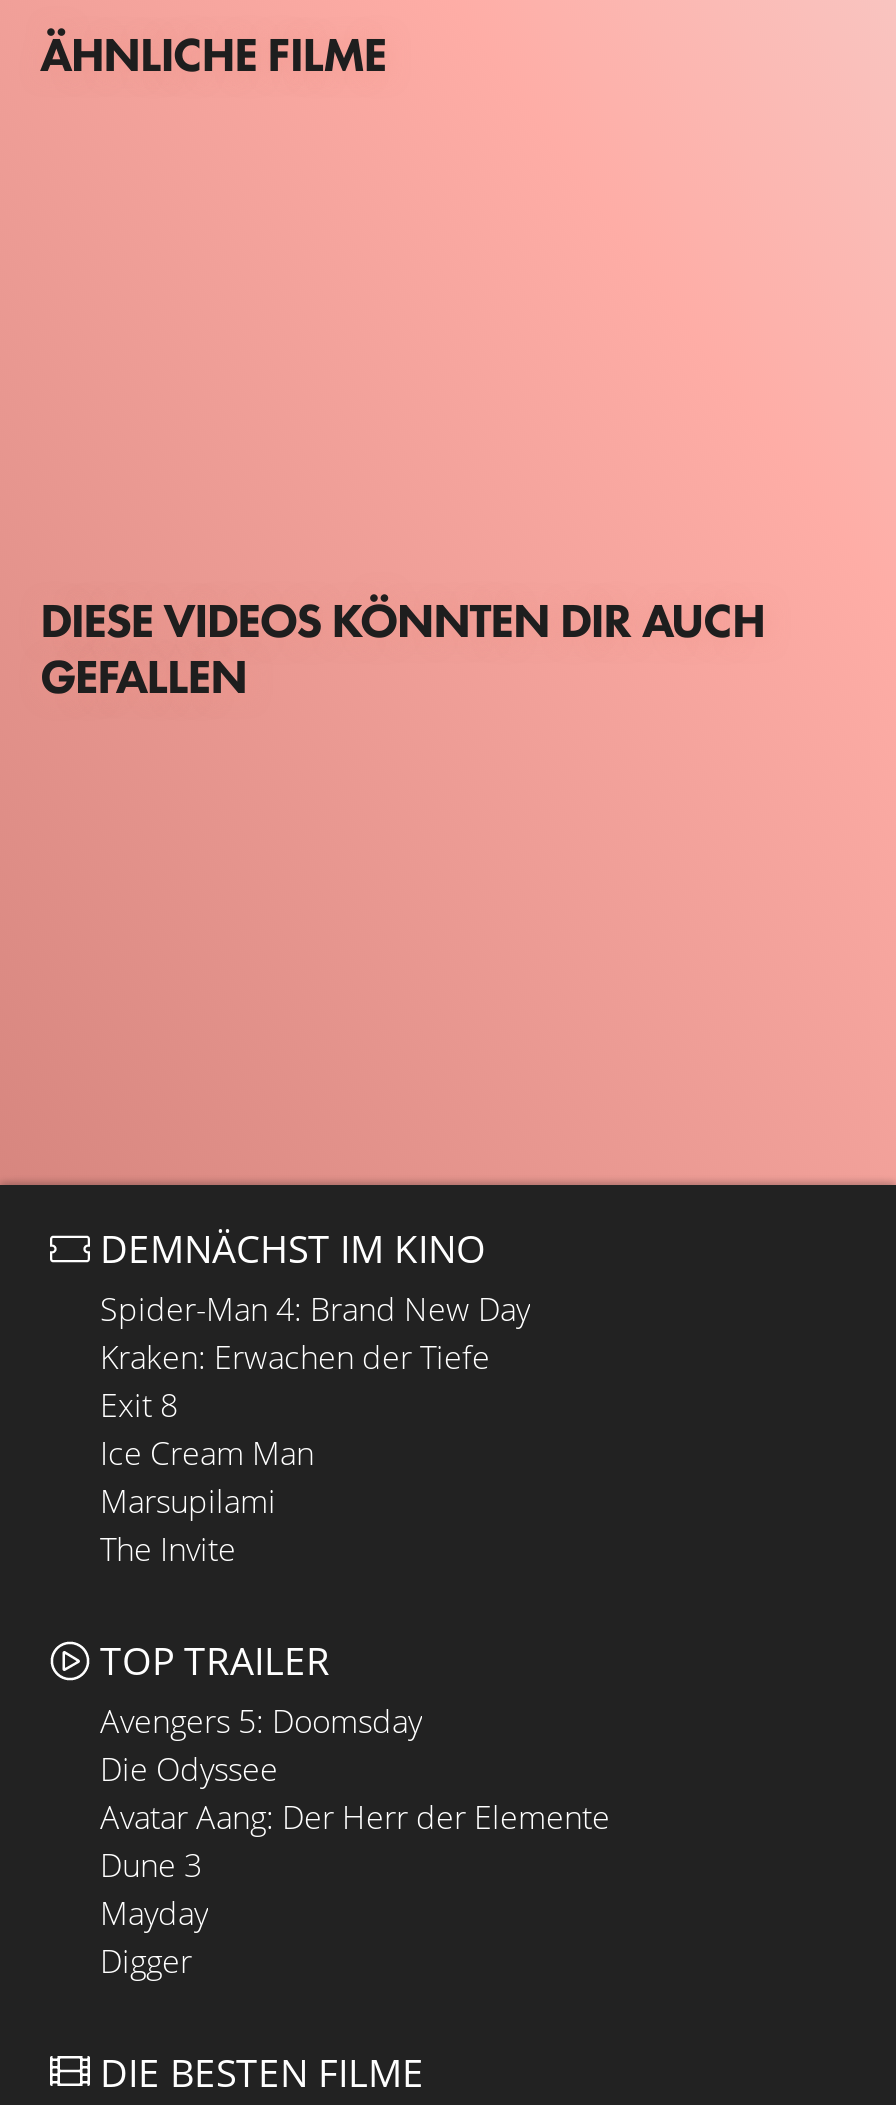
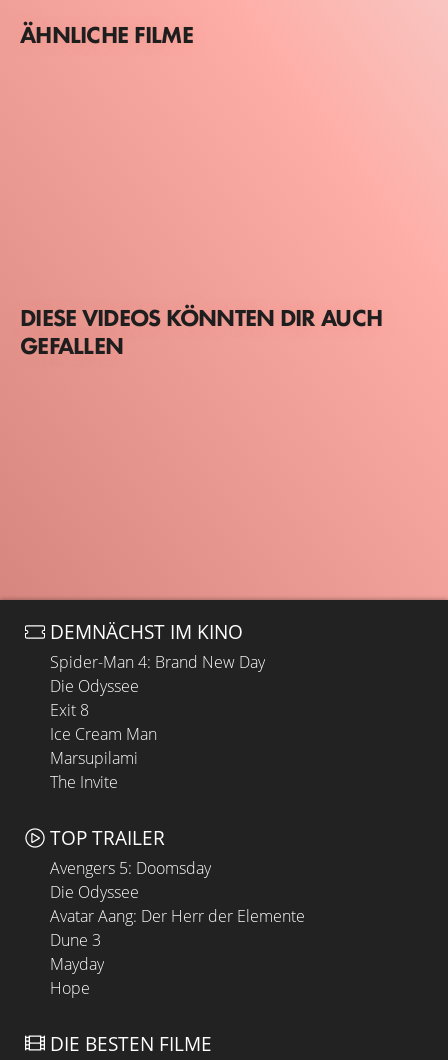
- Kraken: Erwachen der Tiefe
+ Die Odyssee

- Digger
+ Hope
